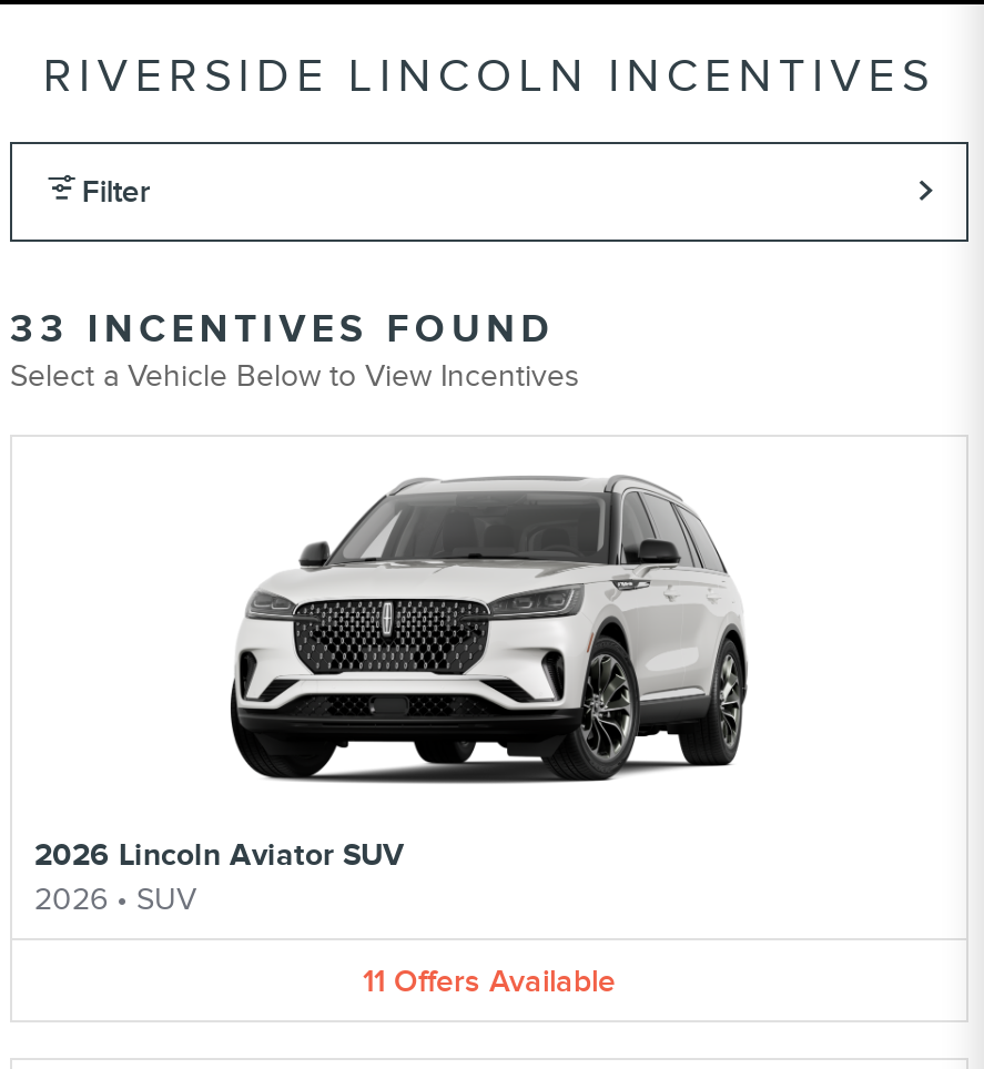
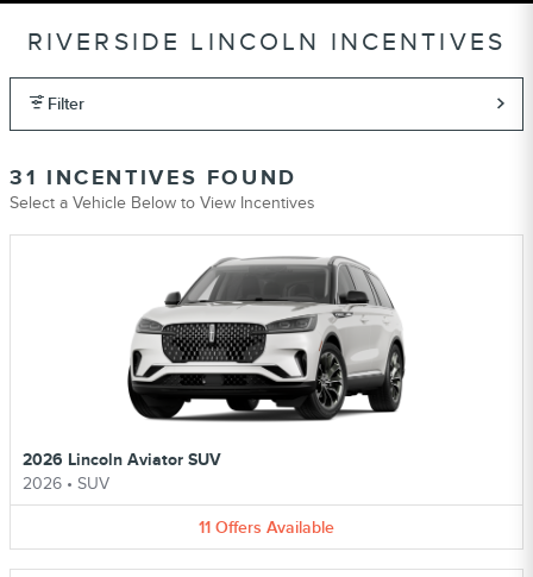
- 33 INCENTIVES FOUND
+ 31 INCENTIVES FOUND
